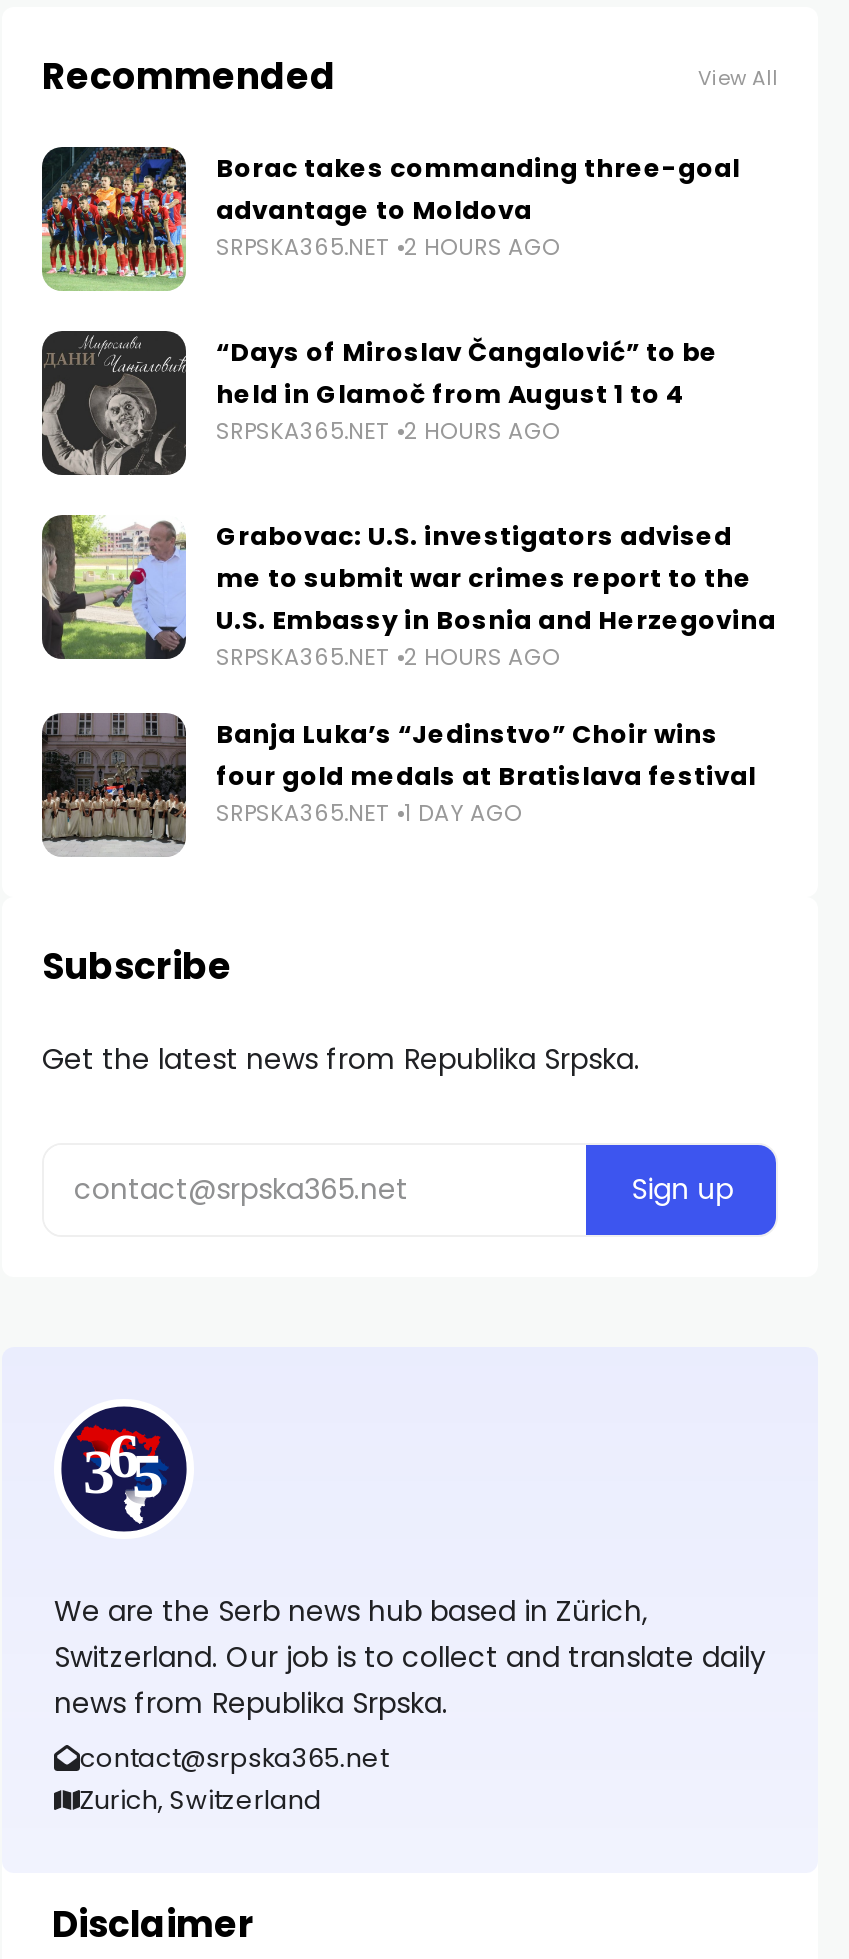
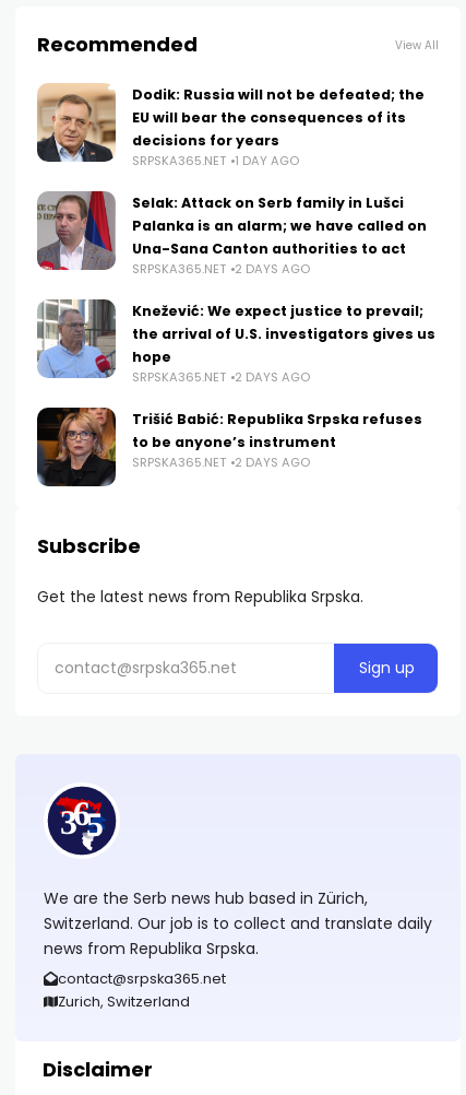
- [image]
- Borac takes commanding three-goal
- advantage to Moldova
- SRPSKA365.NET 2 HOURS AGO
- “Days of Miroslav Čangalović” to be
- held in Glamoč from August 1 to 4
- SRPSKA365.NET 2 HOURS AGO
- Grabovac: U.S. investigators advised
- me to submit war crimes report to the
- U.S. Embassy in Bosnia and Herzegovina
- SRPSKA365.NET 2 HOURS AGO
- Banja Luka’s “Jedinstvo” Choir wins
- four gold medals at Bratislava festival
+ [image]
+ Dodik: Russia will not be defeated; the
+ EU will bear the consequences of its
+ decisions for years

- [image]
+ [image]

- [image]
+ [image]

- [image]
+ [image]

moved up: SRPSKA365.NET 1 DAY AGO

+ Selak: Attack on Serb family in Lušci
+ Palanka is an alarm; we have called on
+ Una-Sana Canton authorities to act
+ SRPSKA365.NET 2 DAYS AGO
+ Knežević: We expect justice to prevail;
+ the arrival of U.S. investigators gives us
+ hope
+ SRPSKA365.NET 2 DAYS AGO
+ Trišić Babić: Republika Srpska refuses
+ to be anyone’s instrument
+ SRPSKA365.NET 2 DAYS AGO
